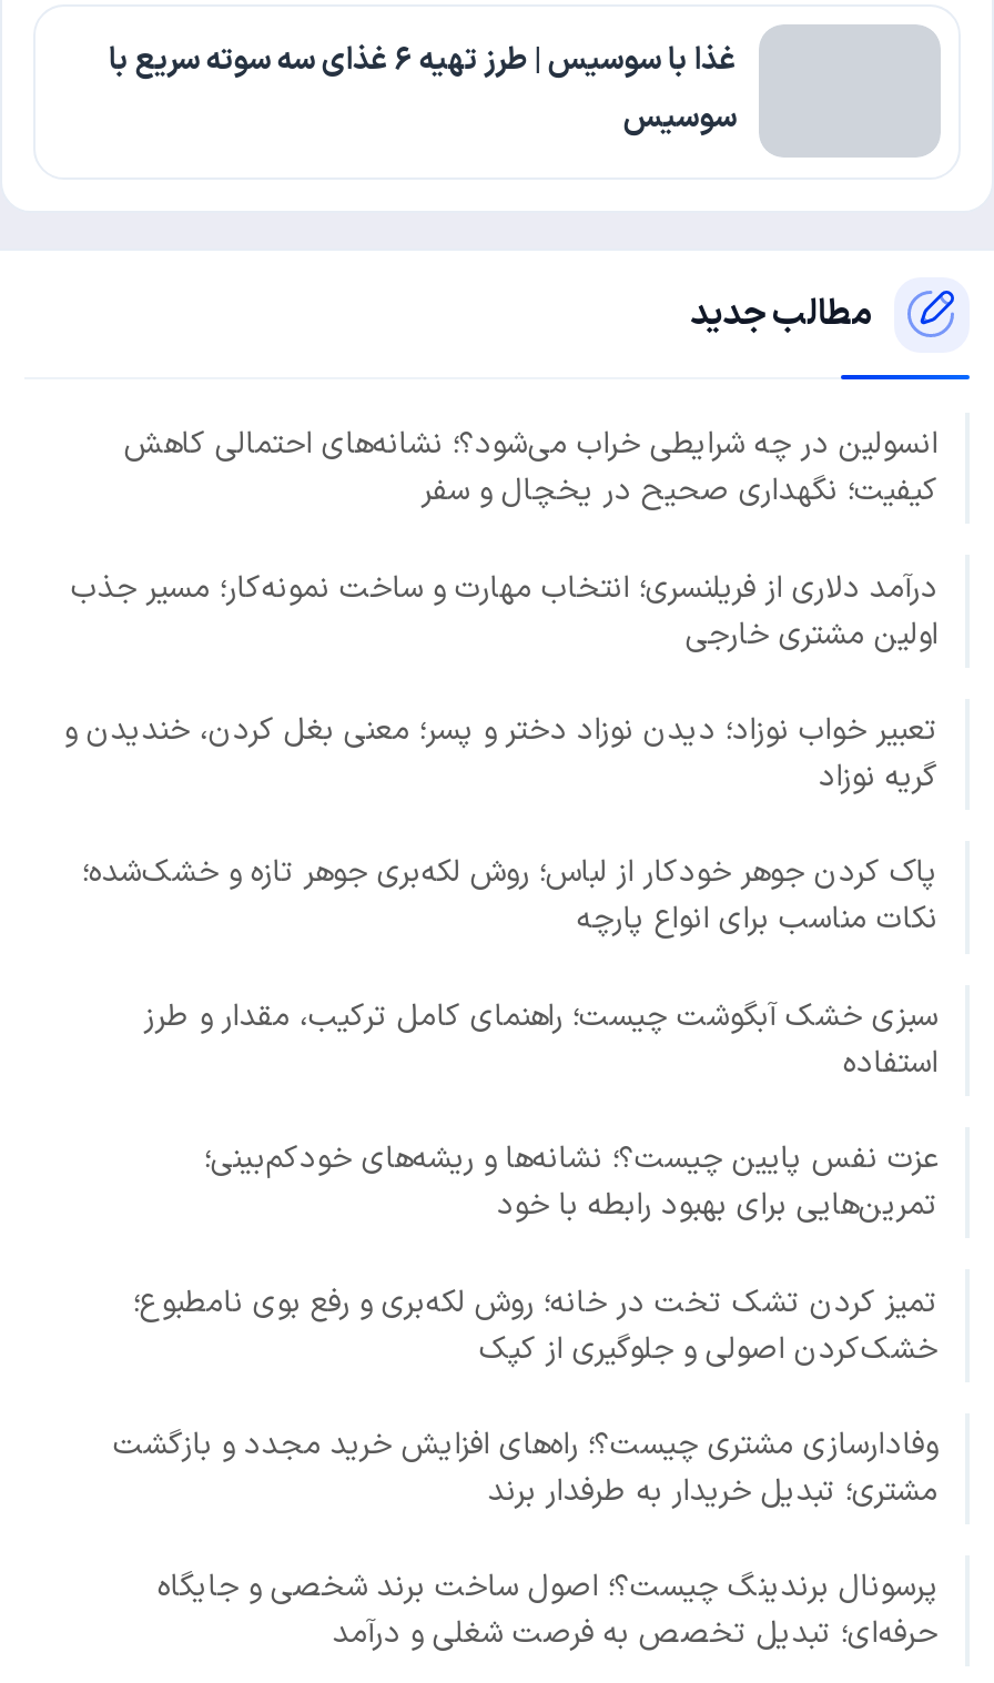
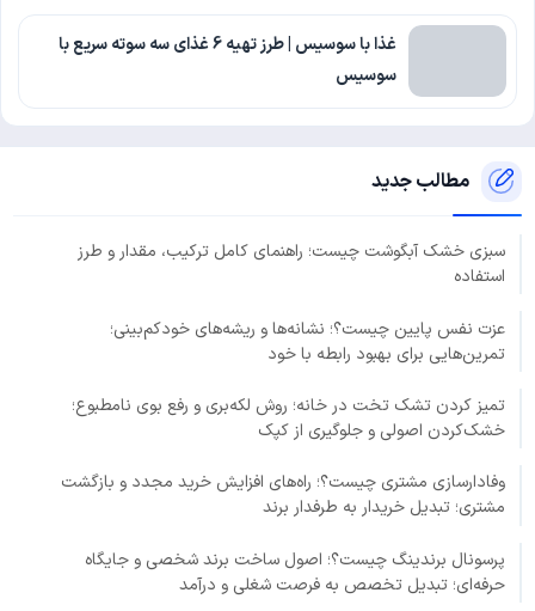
- انسولین در چه شرایطی خراب می‌شود؟؛ نشانه‌های احتمالی کاهش
- کیفیت؛ نگهداری صحیح در یخچال و سفر
- درآمد دلاری از فریلنسری؛ انتخاب مهارت و ساخت نمونه‌کار؛ مسیر جذب
- اولین مشتری خارجی
- تعبیر خواب نوزاد؛ دیدن نوزاد دختر و پسر؛ معنی بغل کردن، خندیدن و
- گریه نوزاد
- پاک کردن جوهر خودکار از لباس؛ روش لکه‌بری جوهر تازه و خشک‌شده؛
- نکات مناسب برای انواع پارچه
